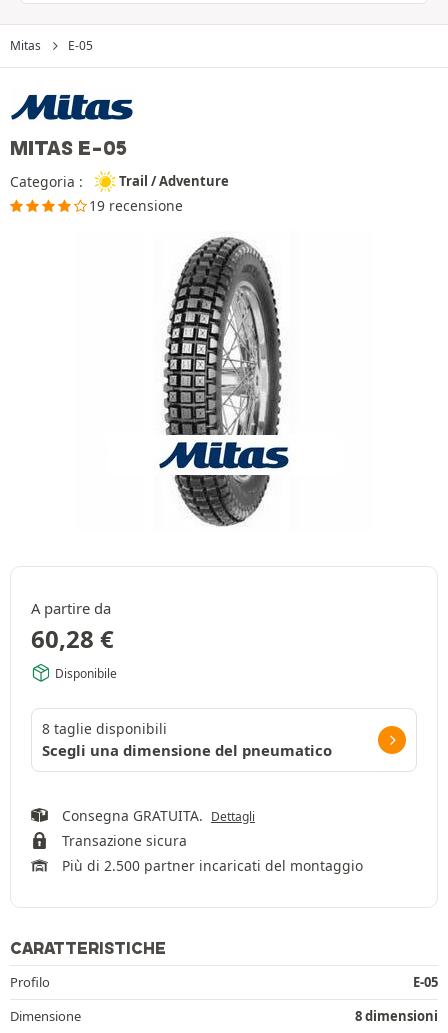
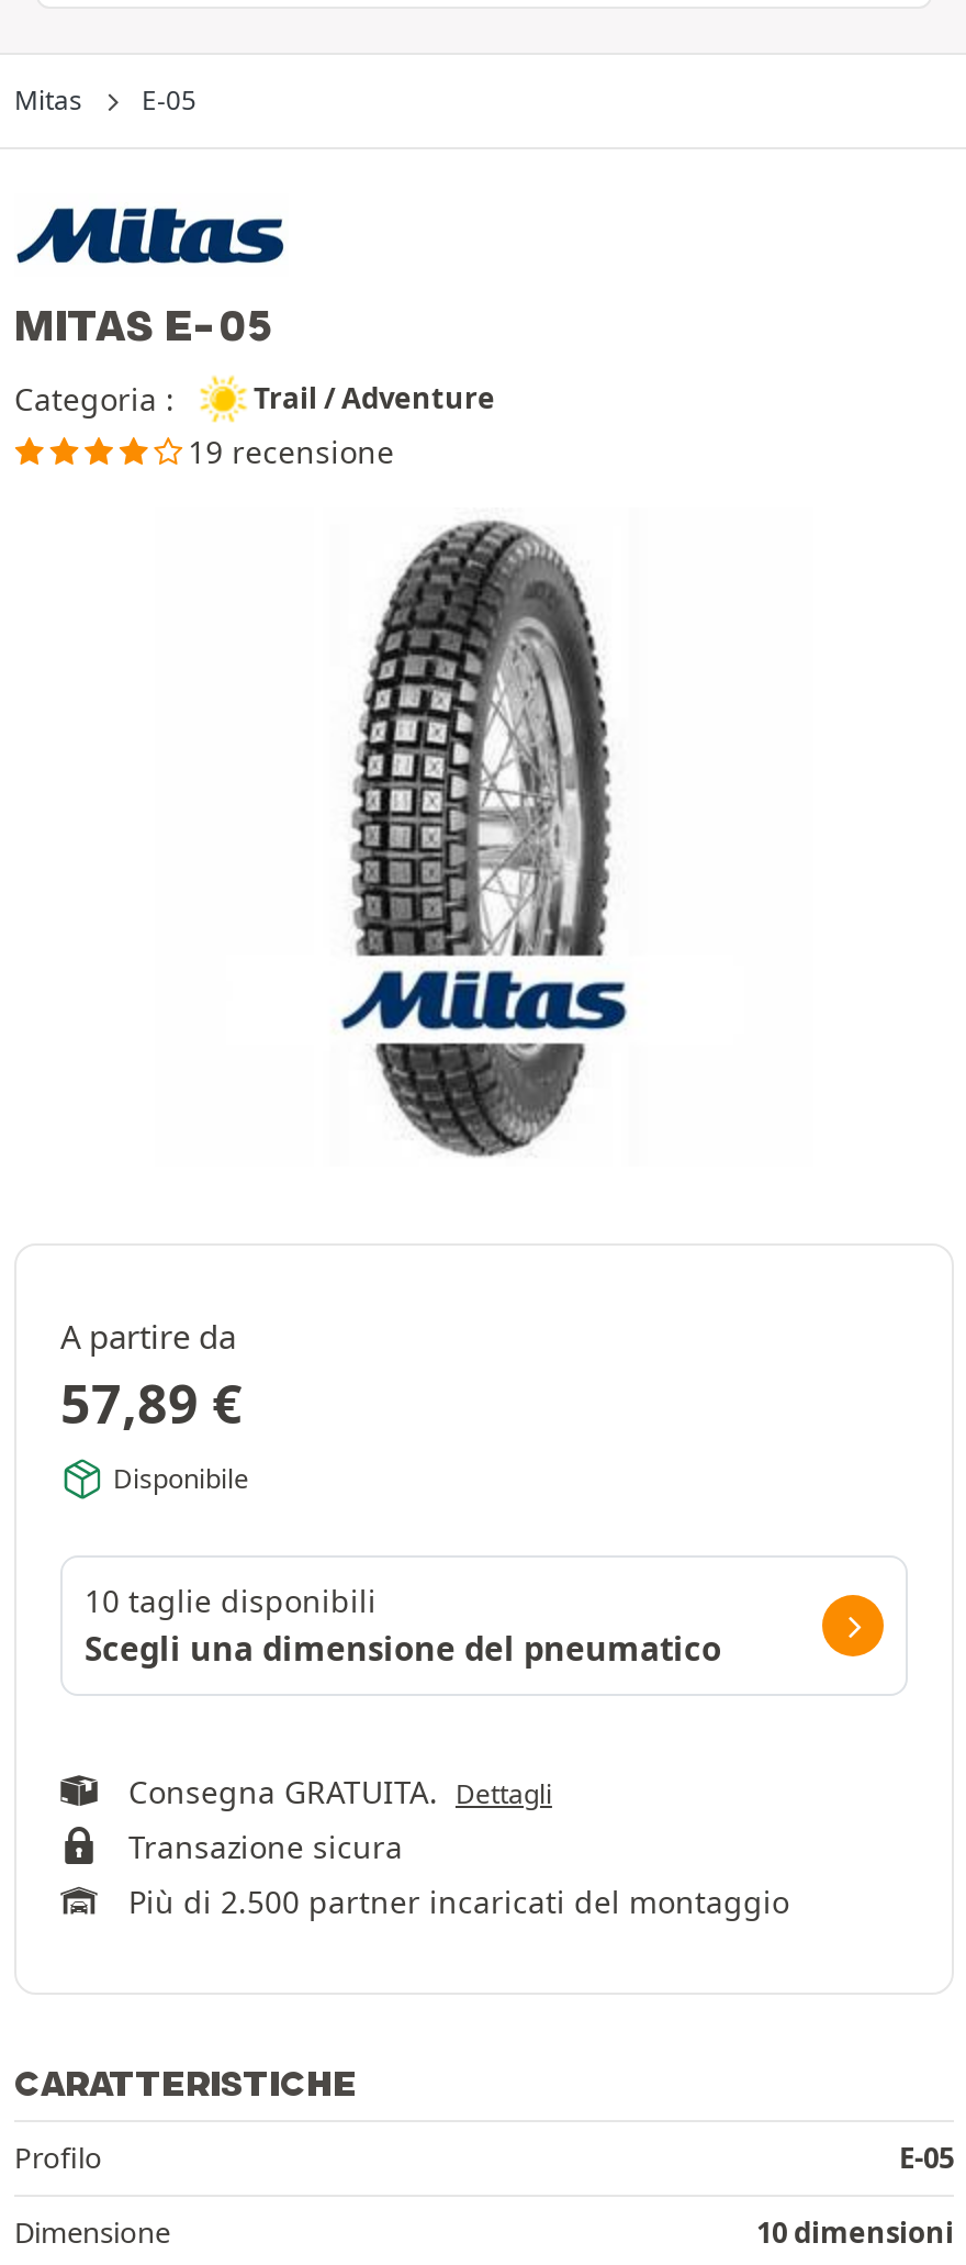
- 60,28 €
+ 57,89 €

- 8 taglie disponibili
+ 10 taglie disponibili

- 8 dimensioni
+ 10 dimensioni
